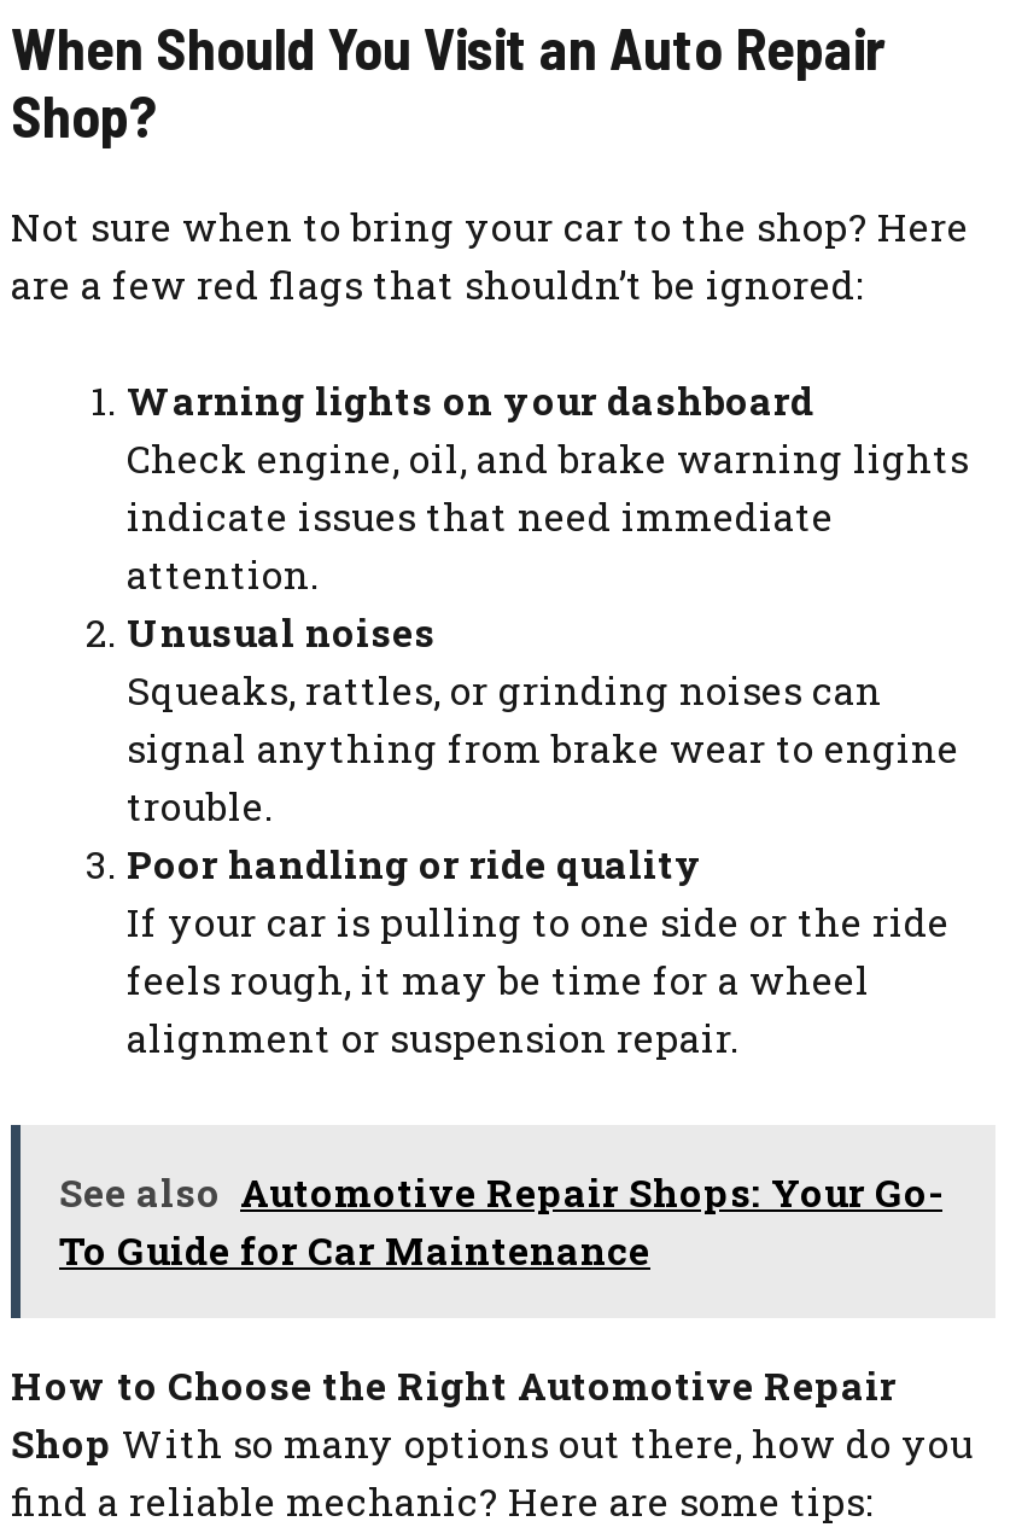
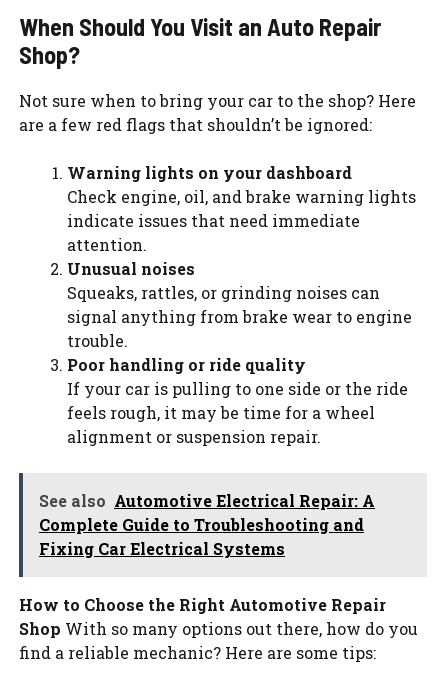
- See also Automotive Repair Shops: Your Go-
- To Guide for Car Maintenance
+ See also Automotive Electrical Repair: A
+ Complete Guide to Troubleshooting and
+ Fixing Car Electrical Systems
